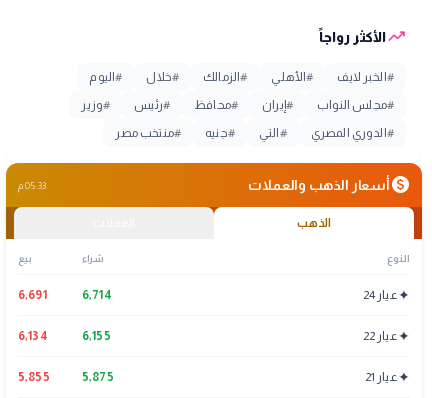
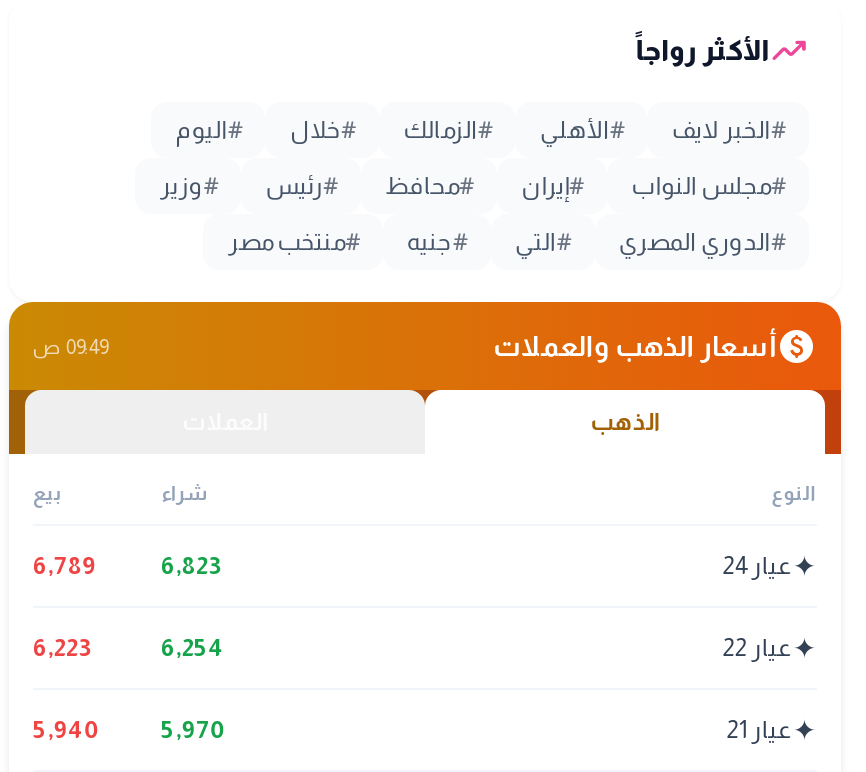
- 05:33 م
+ 09:49 ص

- 6,691
+ 6,789

- 6,714
+ 6,823

- 6,134
+ 6,223

- 6,155
+ 6,254

- 5,855
+ 5,940

- 5,875
+ 5,970
